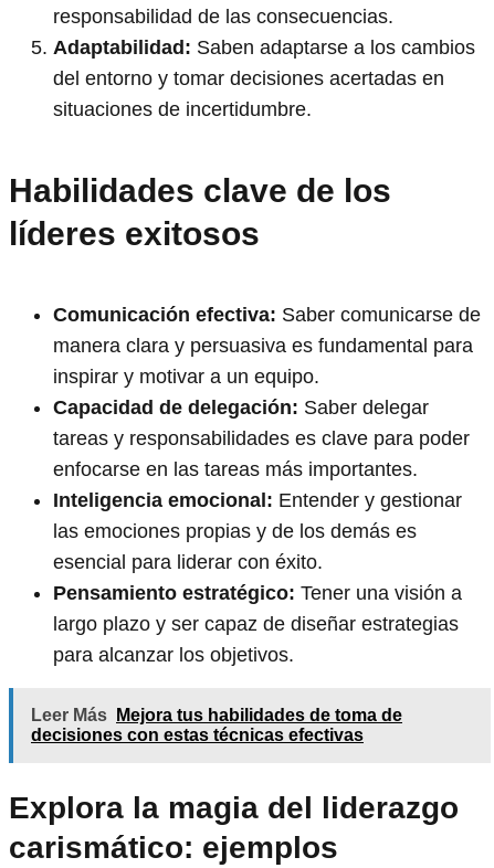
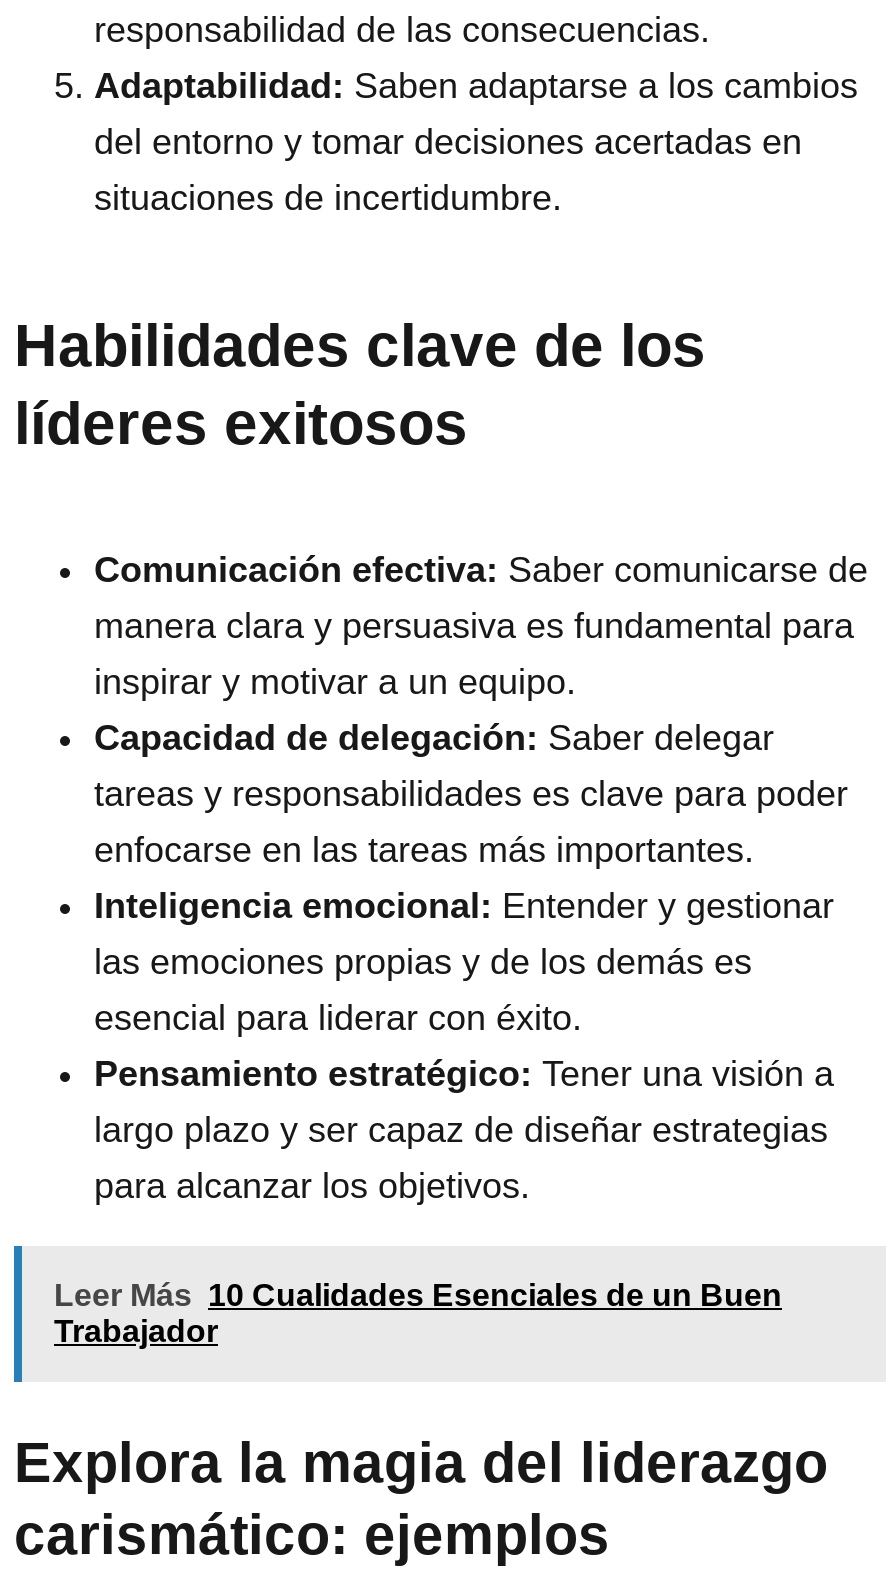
- Leer Más Mejora tus habilidades de toma de
- decisiones con estas técnicas efectivas
+ Leer Más 10 Cualidades Esenciales de un Buen
+ Trabajador
